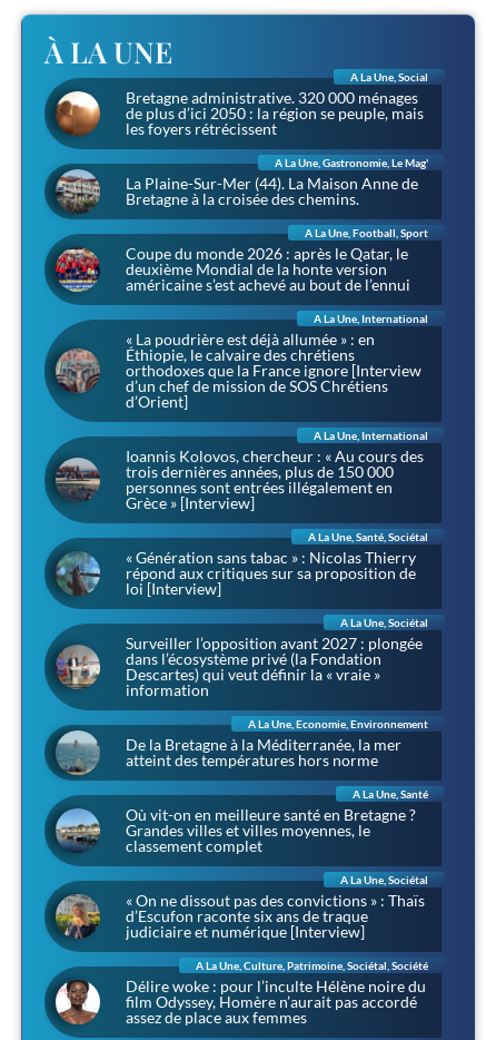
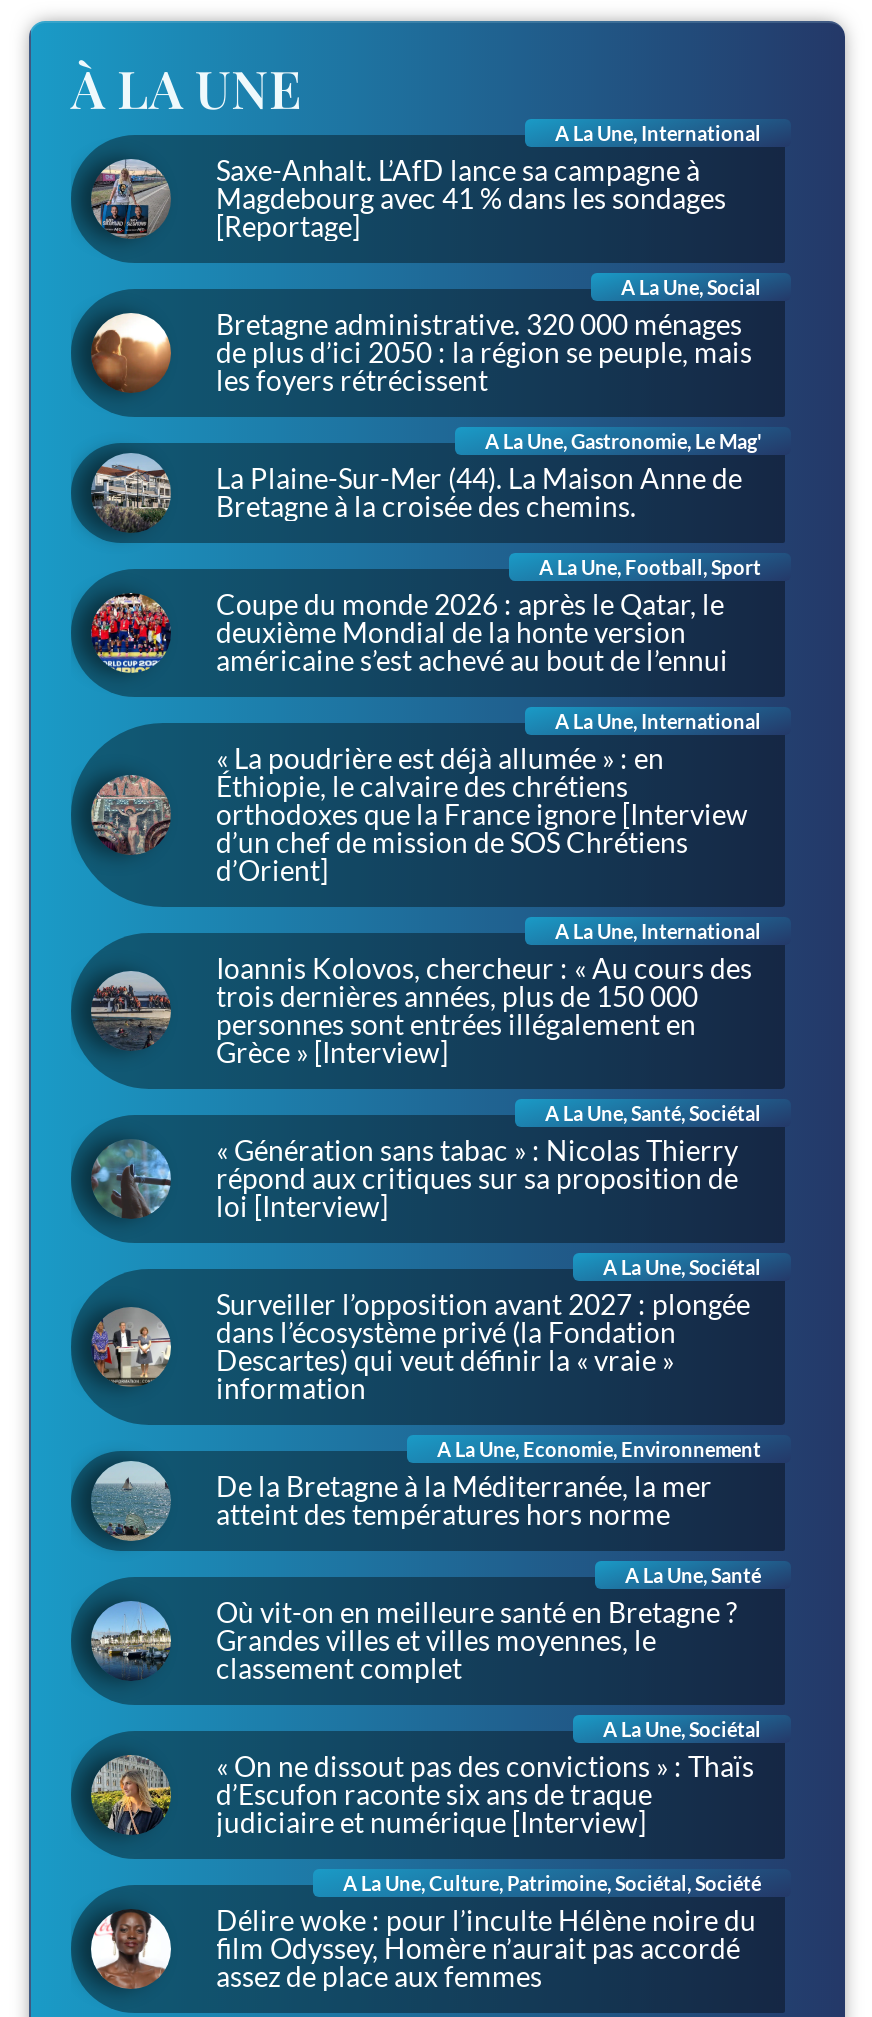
+ [image]
+ A La Une, International
+ Saxe-Anhalt. L’AfD lance sa campagne à
+ Magdebourg avec 41 % dans les sondages
+ [Reportage]
